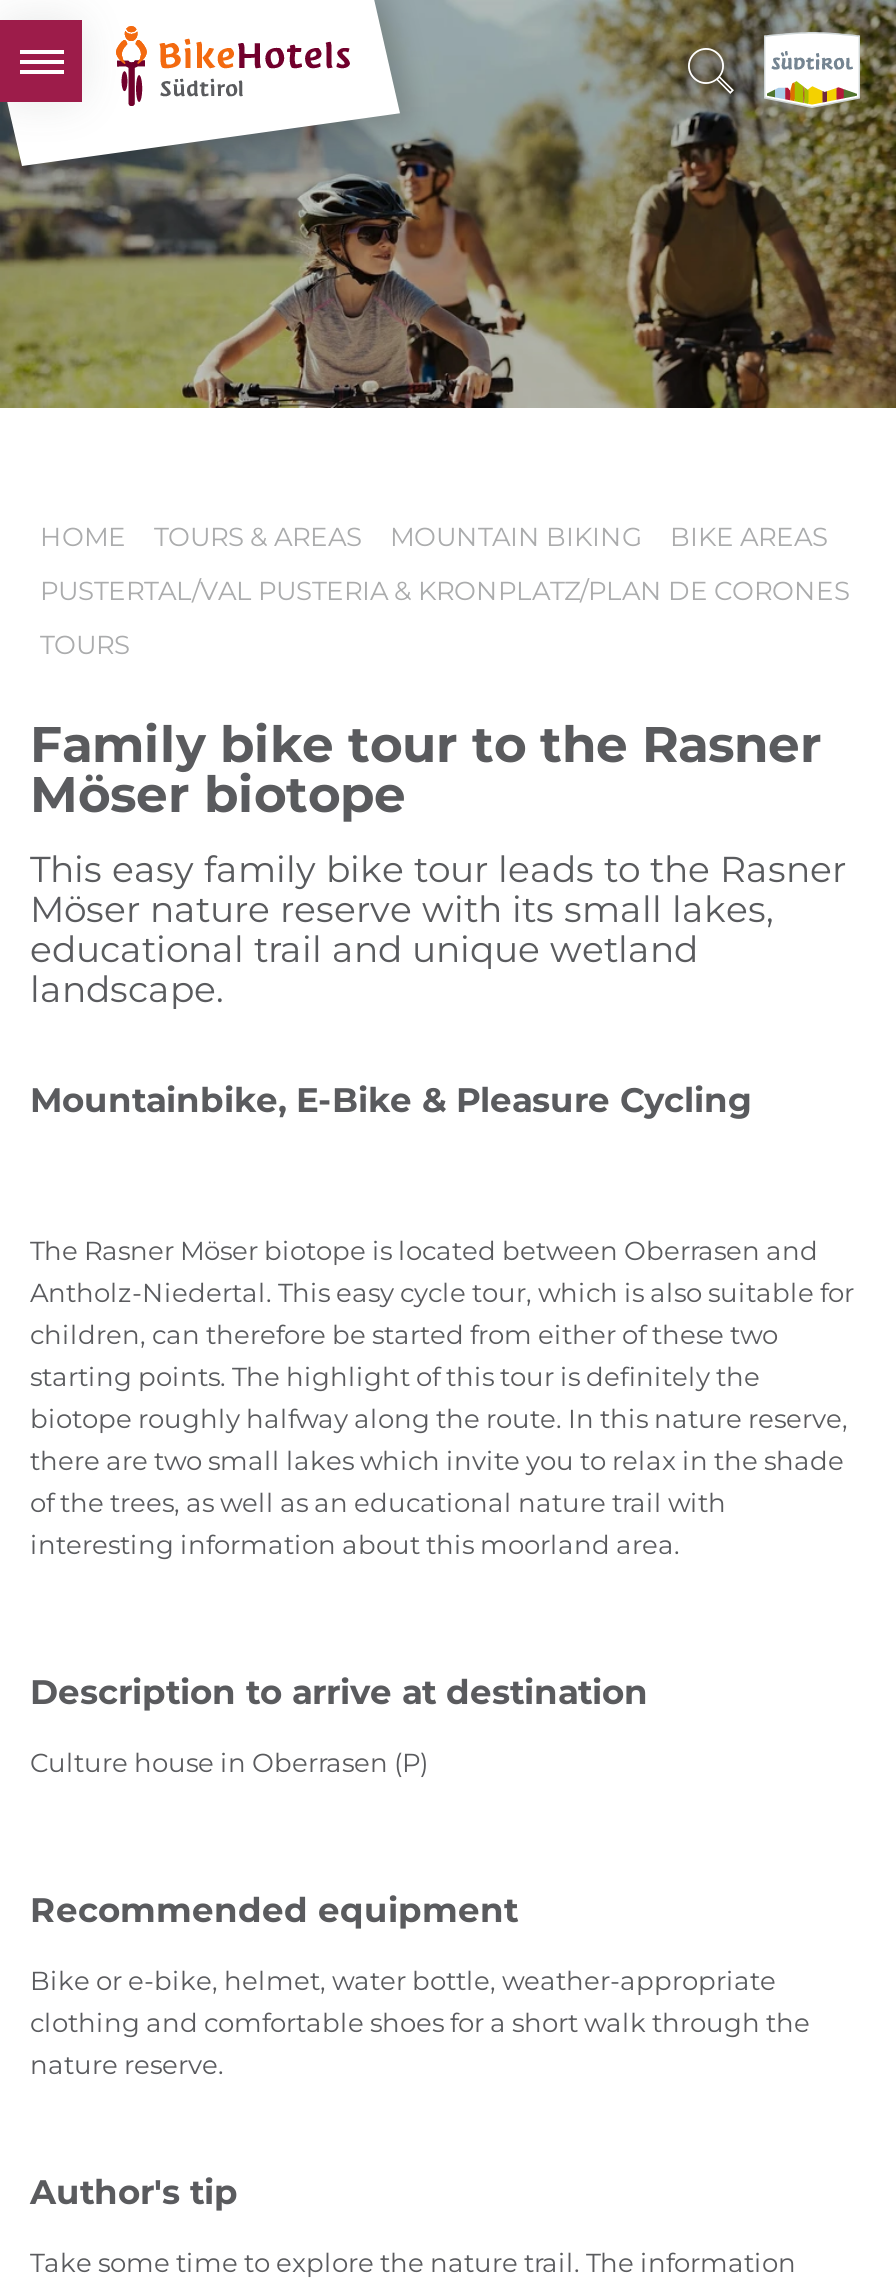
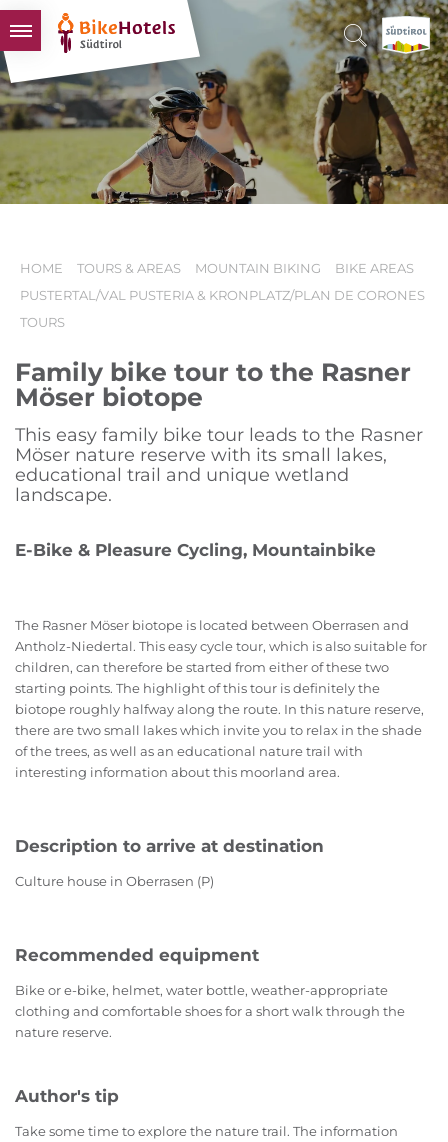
- Mountainbike, E-Bike & Pleasure Cycling
+ E-Bike & Pleasure Cycling, Mountainbike
